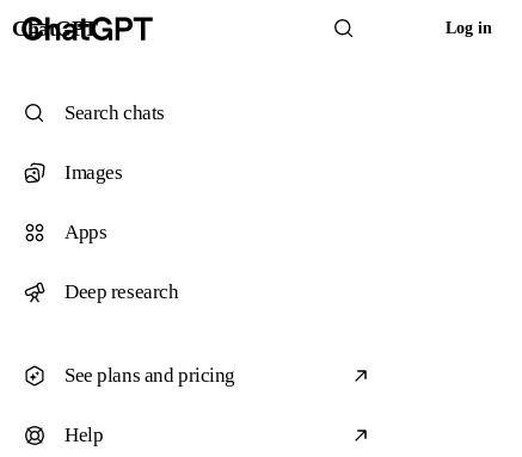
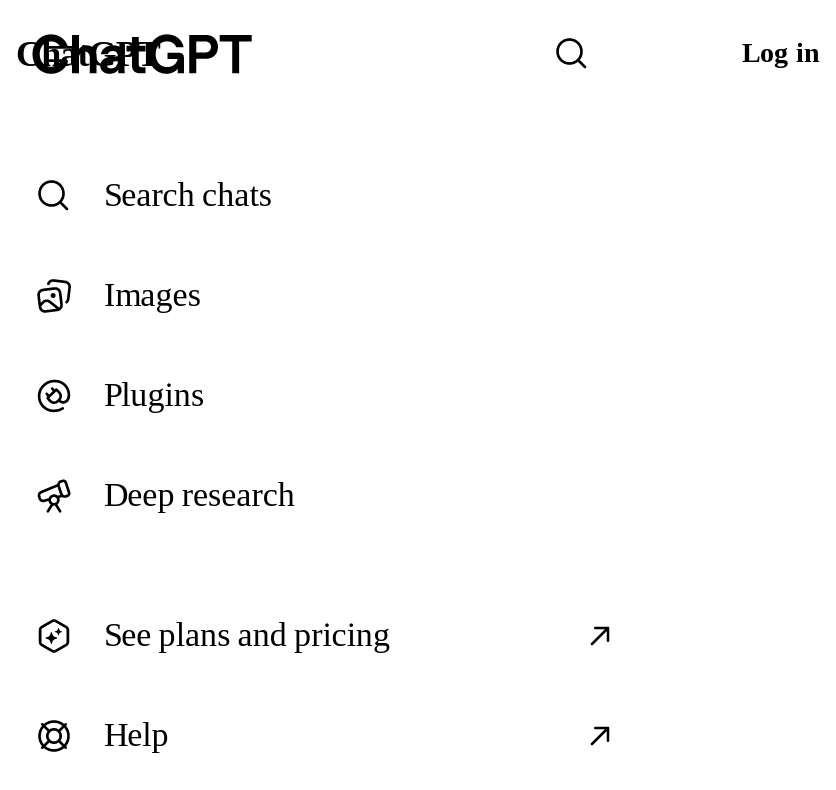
- Apps
+ Plugins
